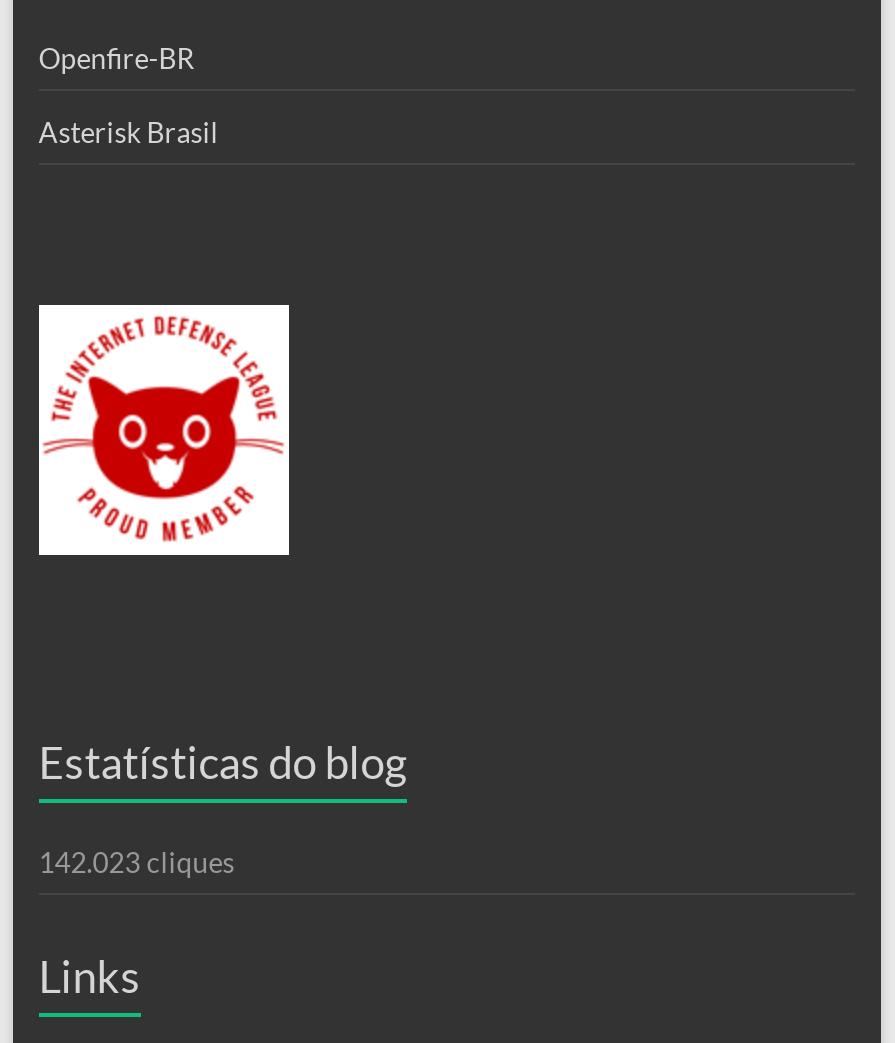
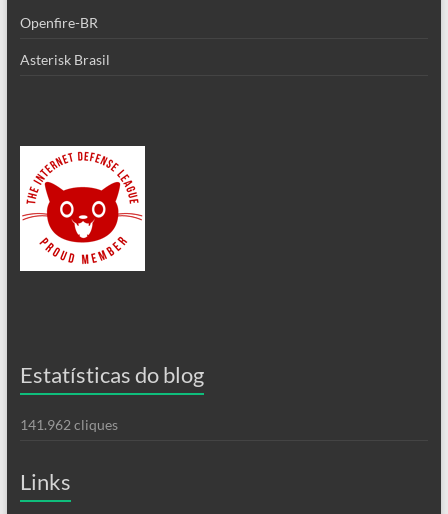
- 142.023 cliques
+ 141.962 cliques
